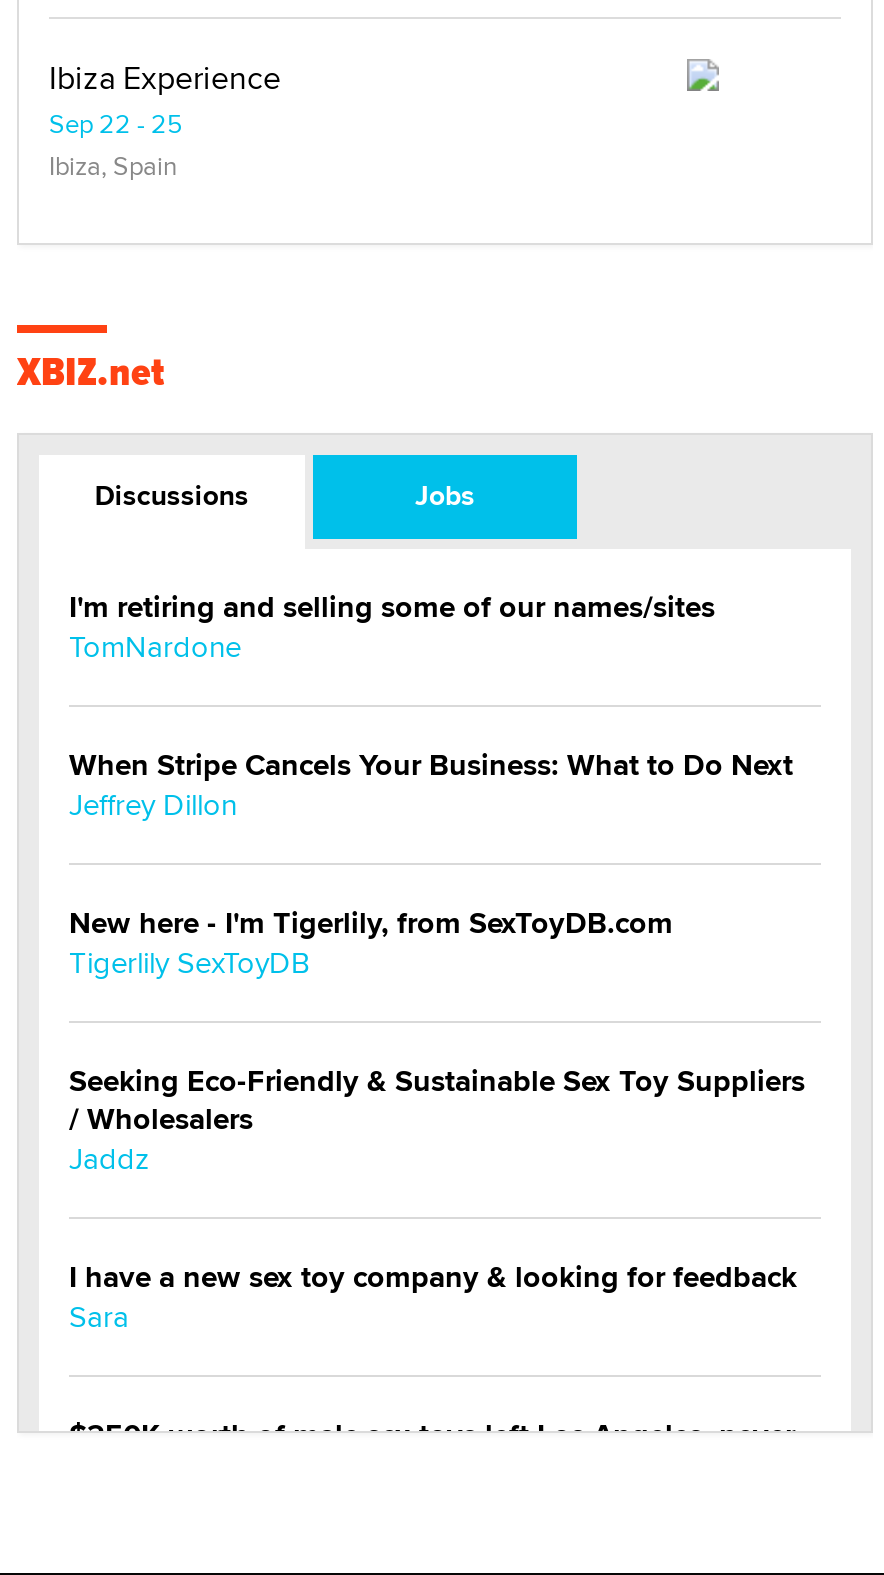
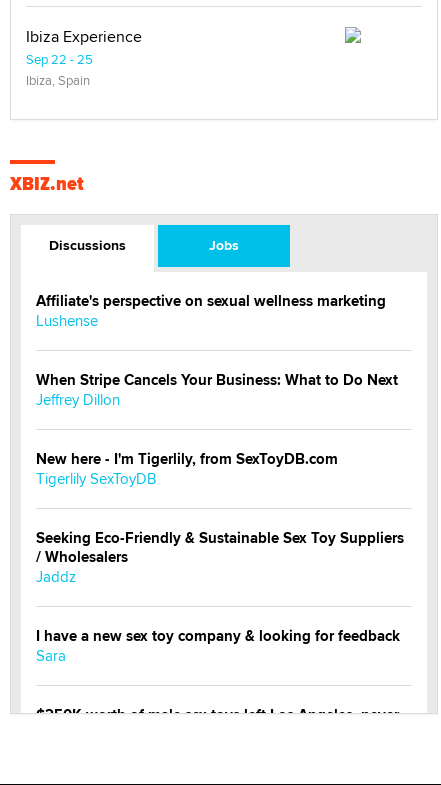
- I'm retiring and selling some of our names/sites
- TomNardone
+ Affiliate's perspective on sexual wellness marketing
+ Lushense
